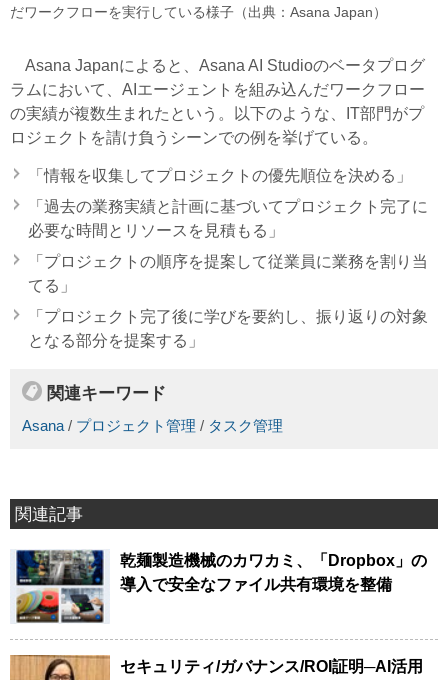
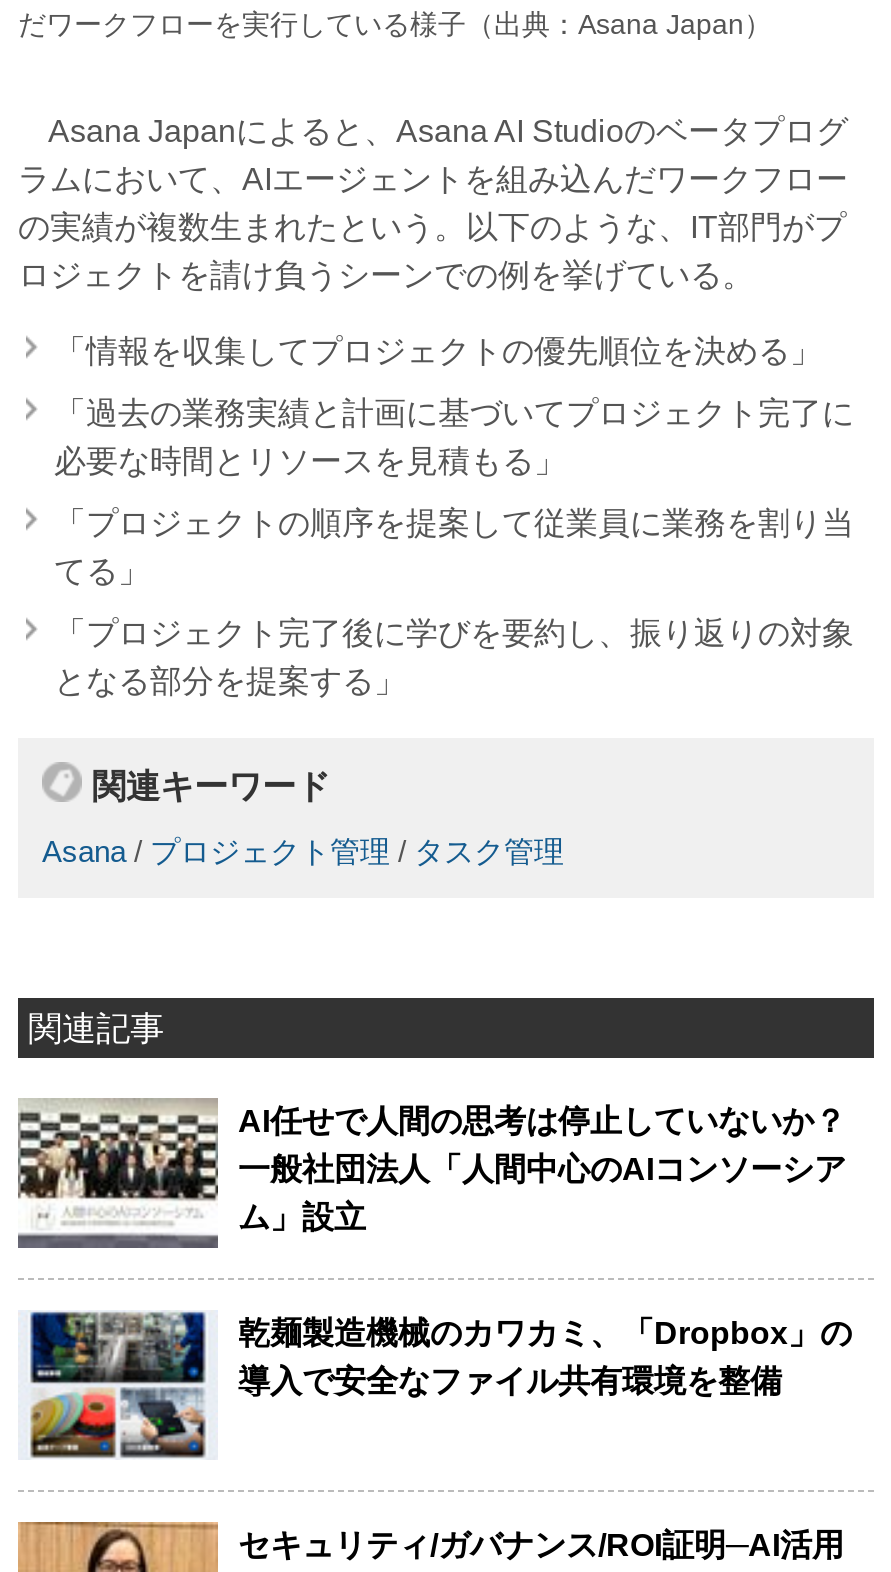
+ [image]
+ AI任せで人間の思考は停止していないか？
+ 一般社団法人「人間中心のAIコンソーシア
+ ム」設立
